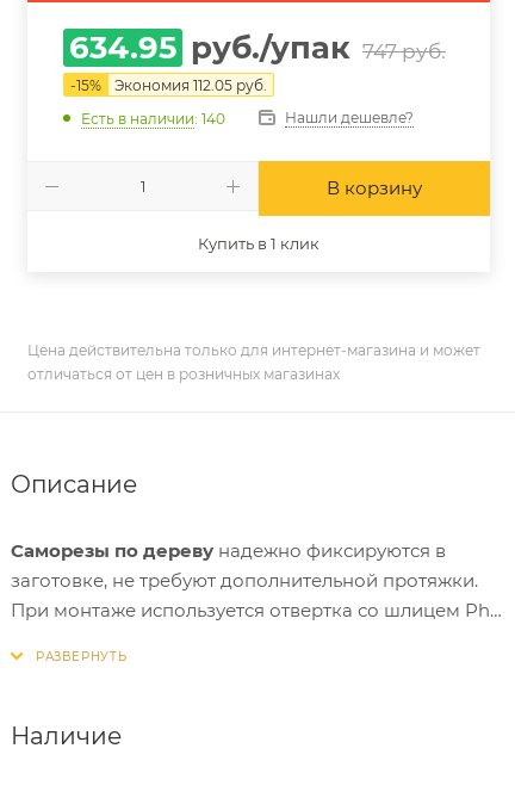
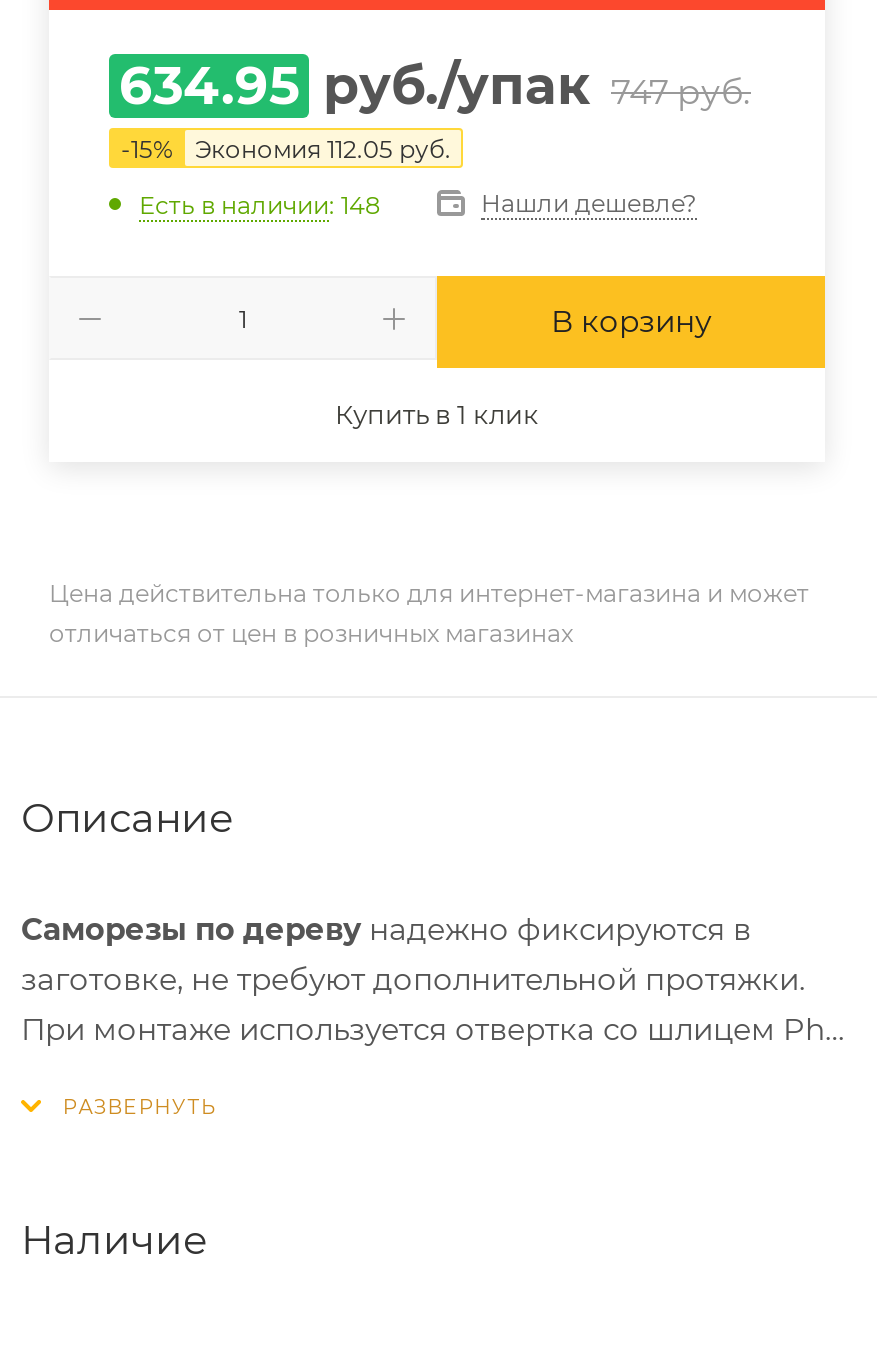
- Есть в наличии: 140
+ Есть в наличии: 148
